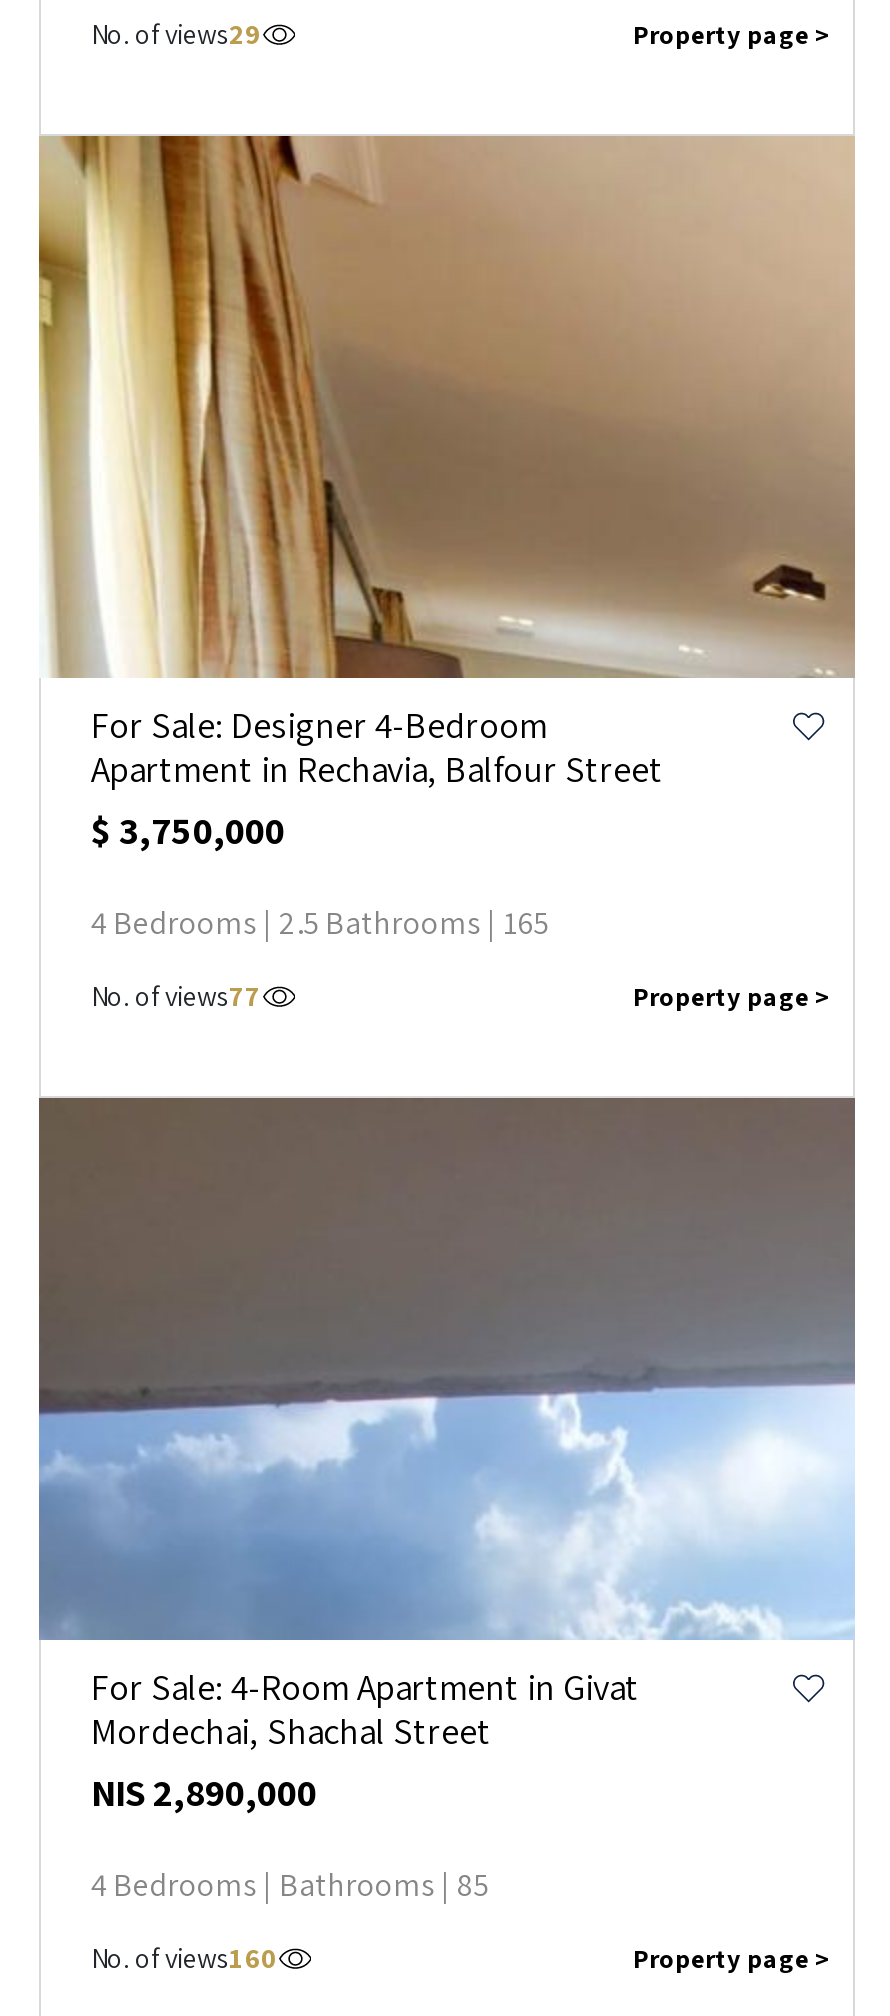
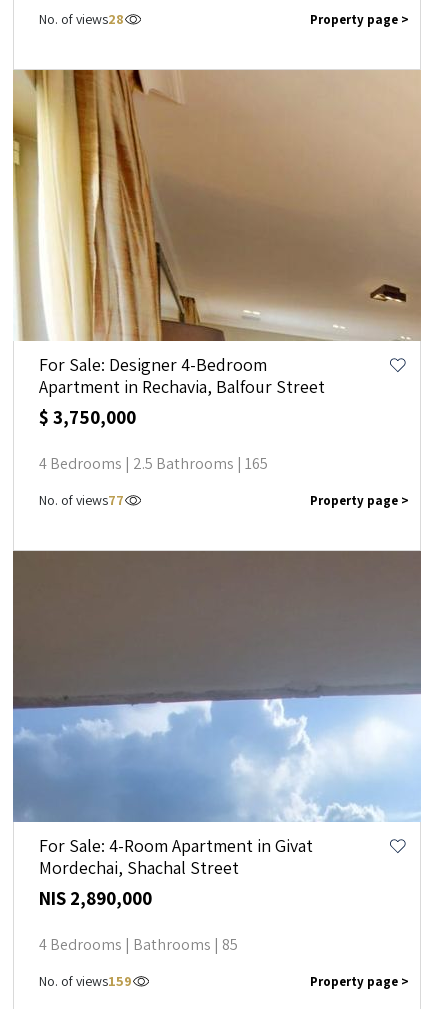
- No. of views29
+ No. of views28

- No. of views160
+ No. of views159
